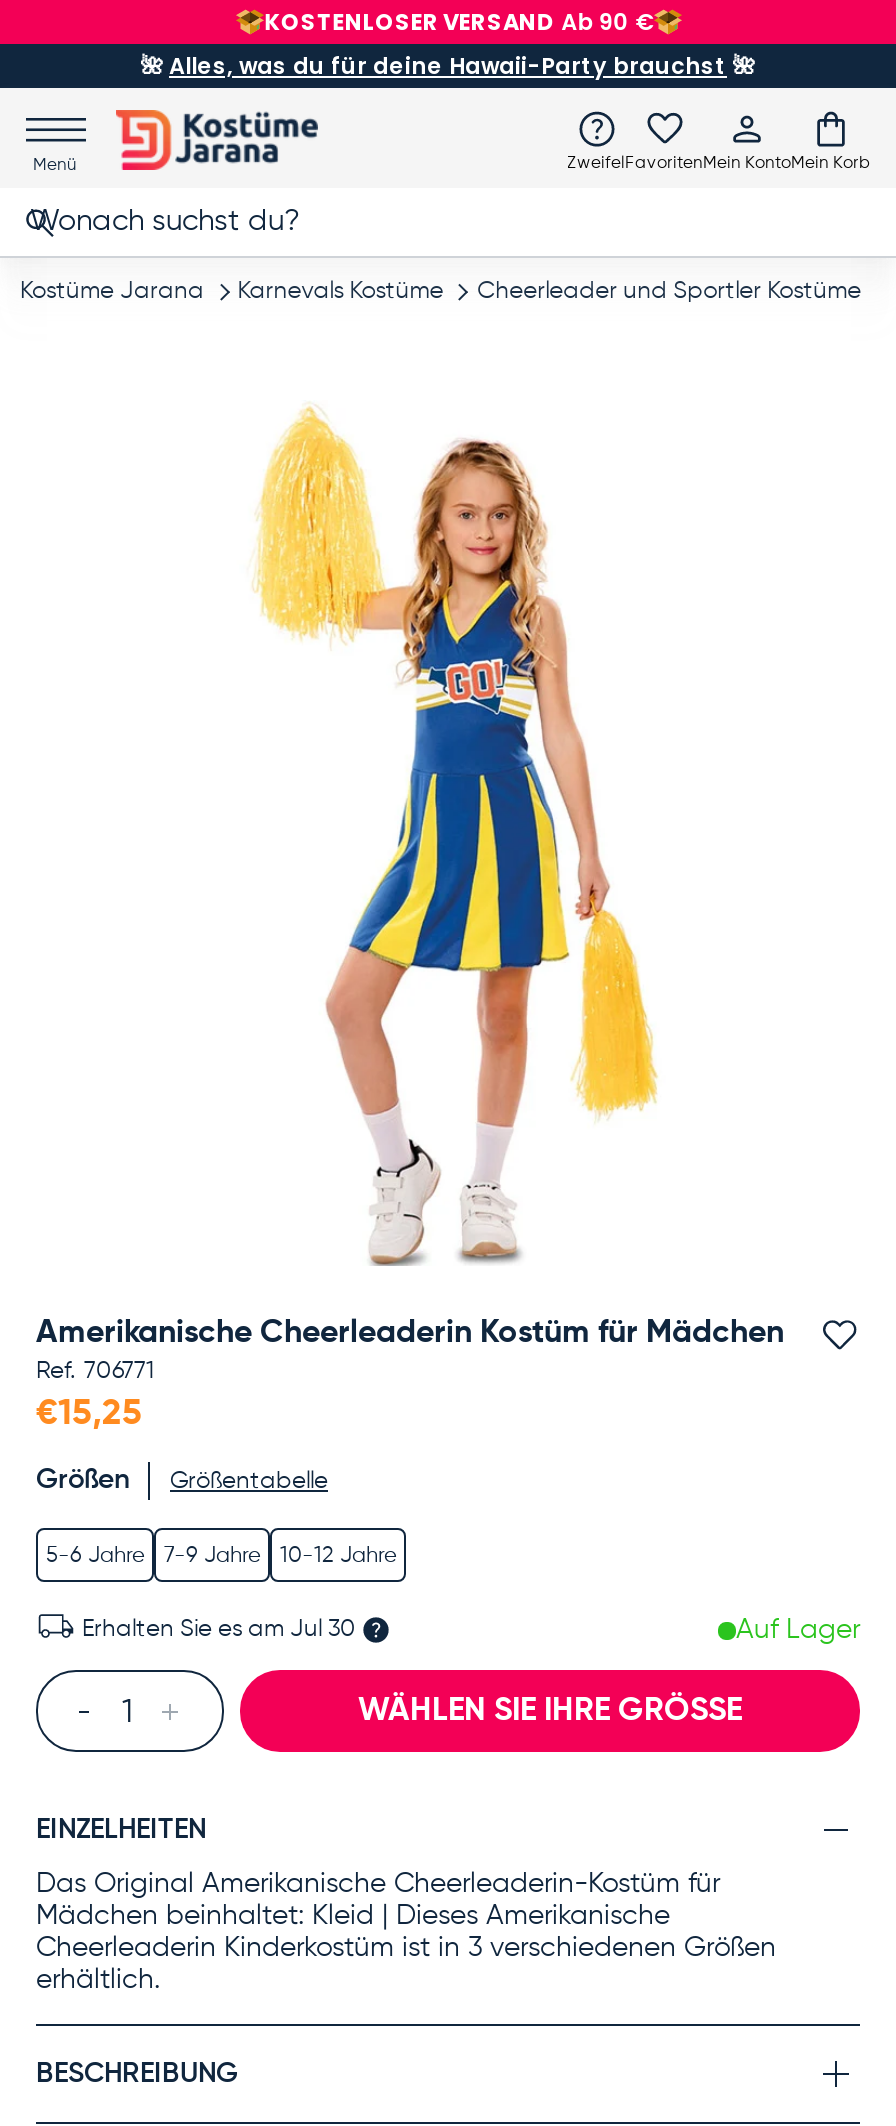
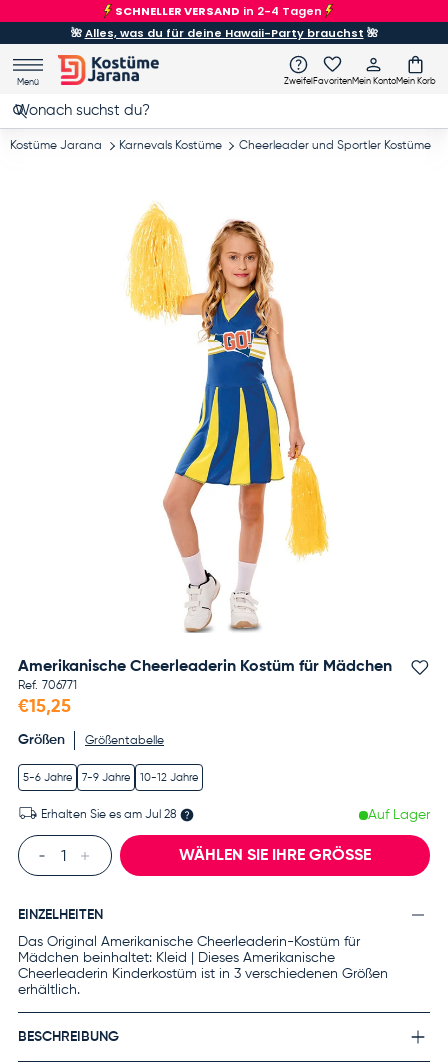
- KOSTENLOSER VERSAND Ab 90 €
+ SCHNELLER VERSAND in 2-4 Tagen

- Erhalten Sie es am Jul 30
+ Erhalten Sie es am Jul 28
